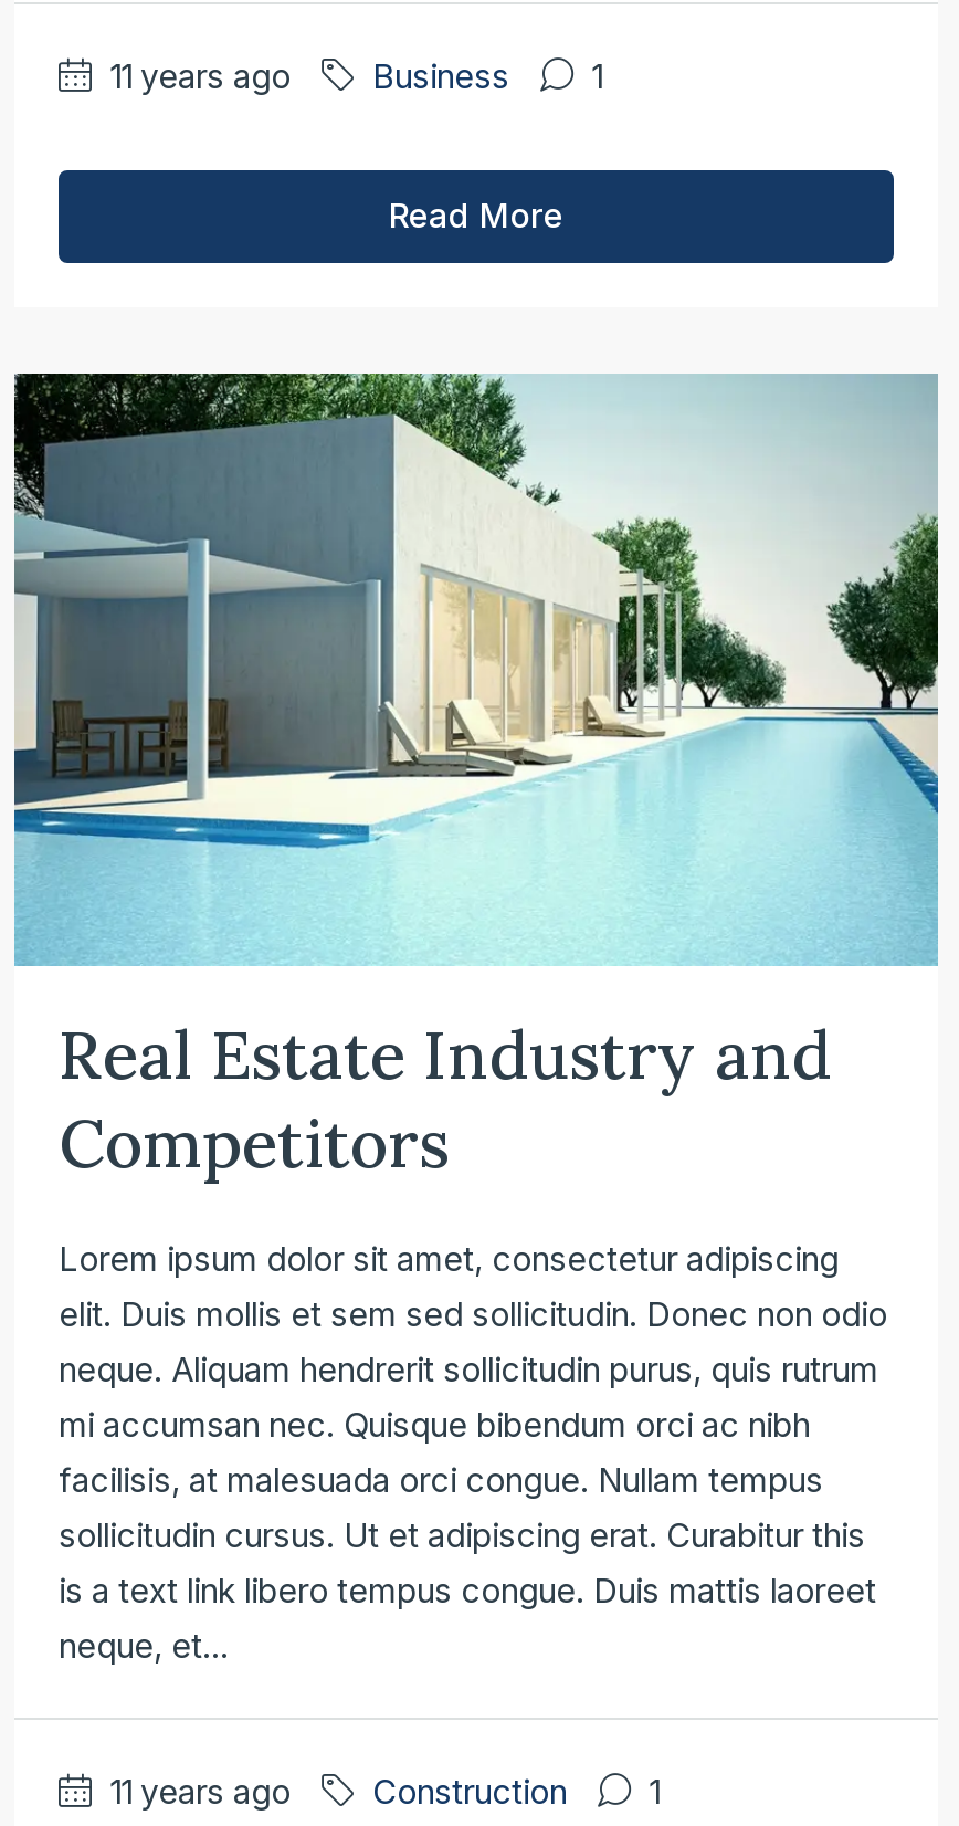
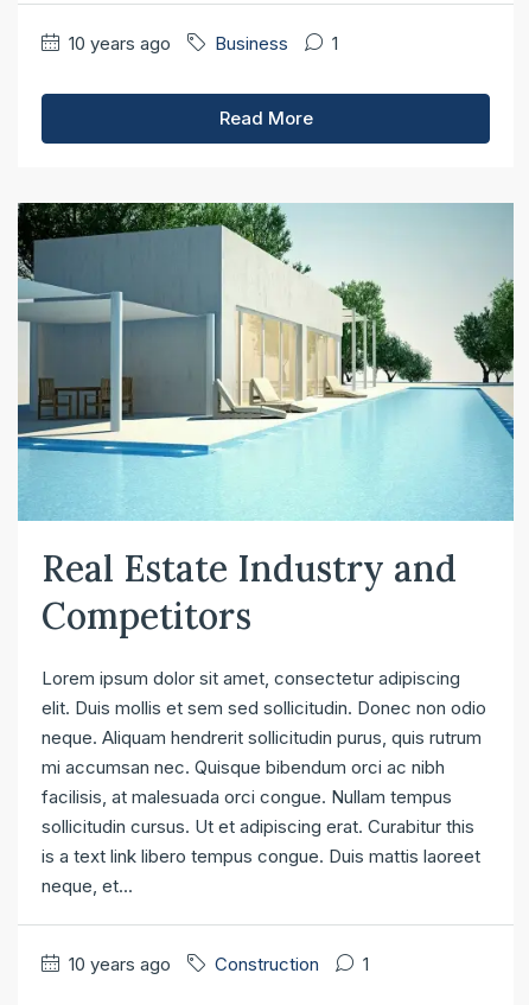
- 11 years ago Business 1
+ 10 years ago Business 1

- 11 years ago Construction 1
+ 10 years ago Construction 1
